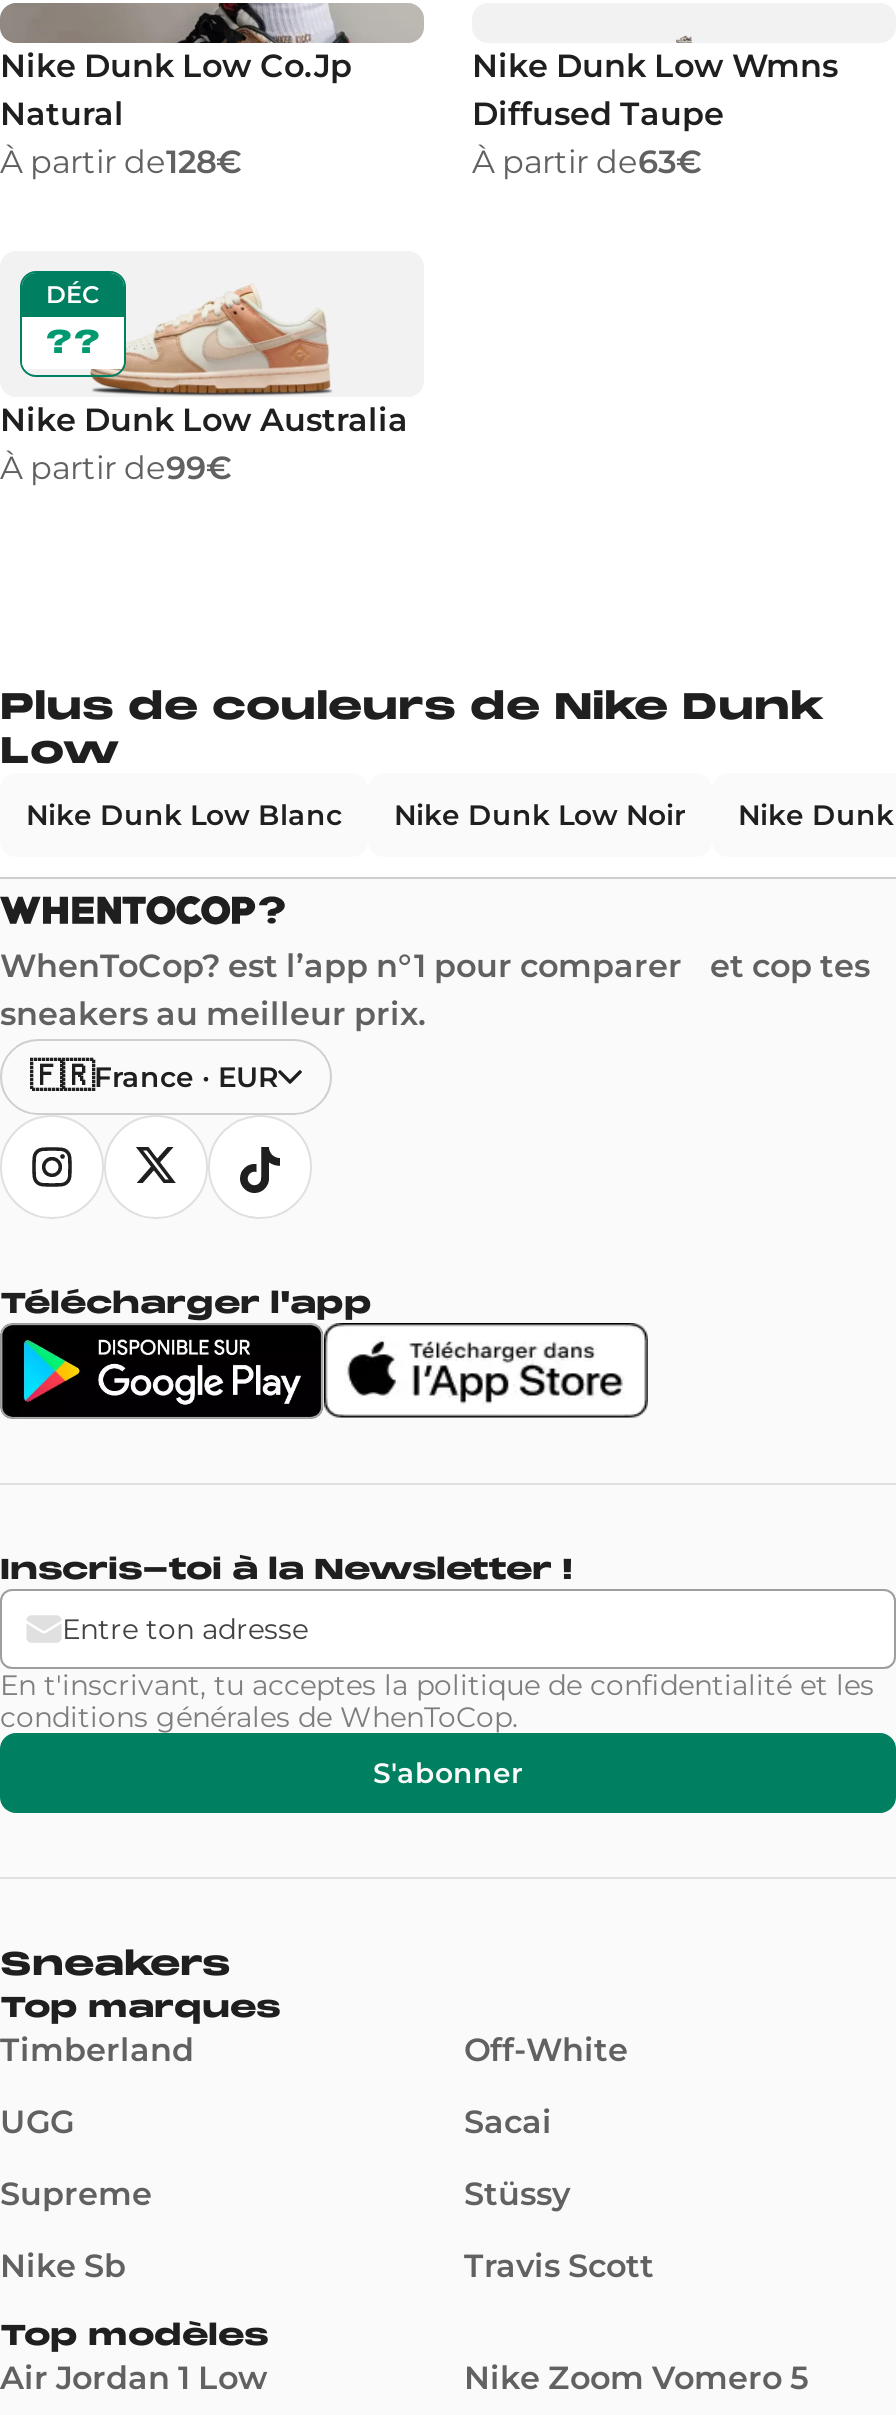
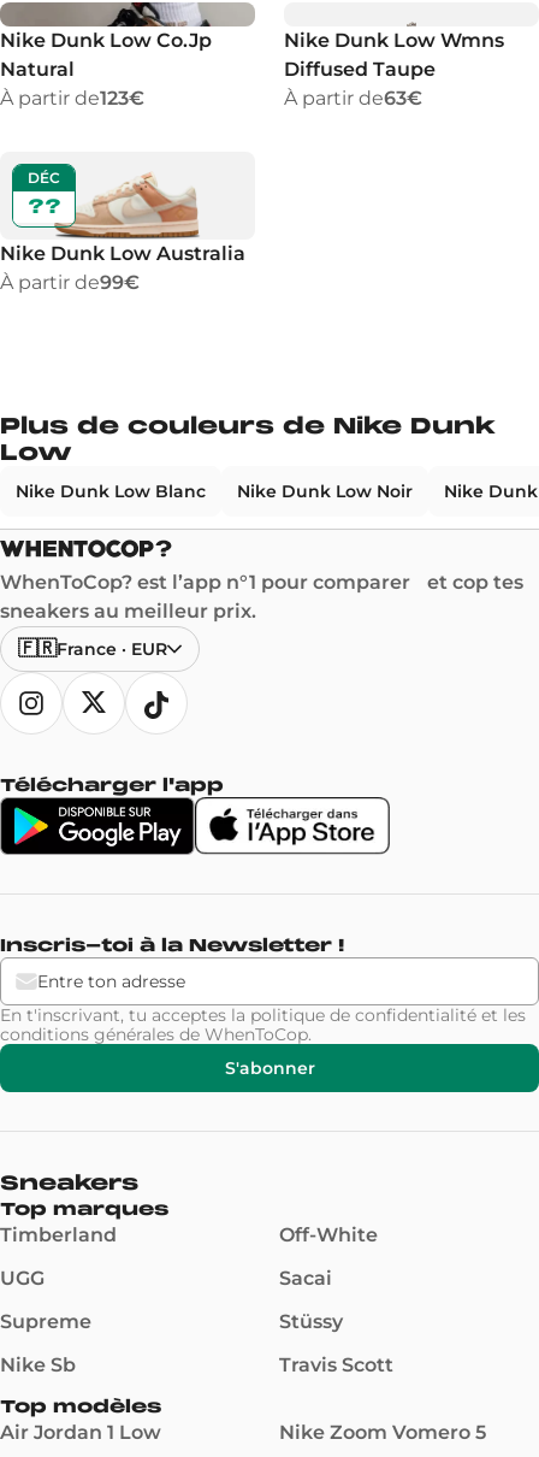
- À partir de128€
+ À partir de123€
